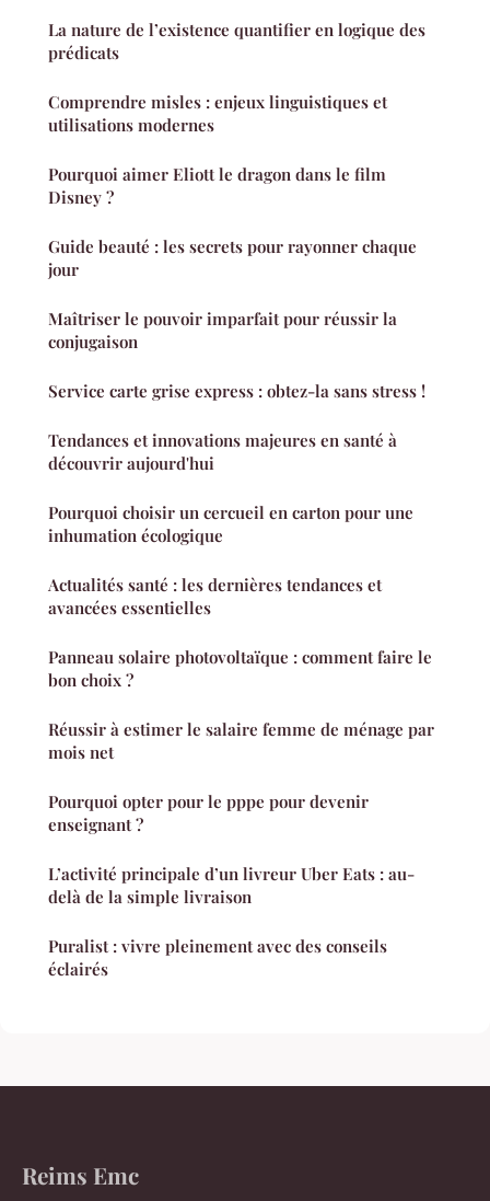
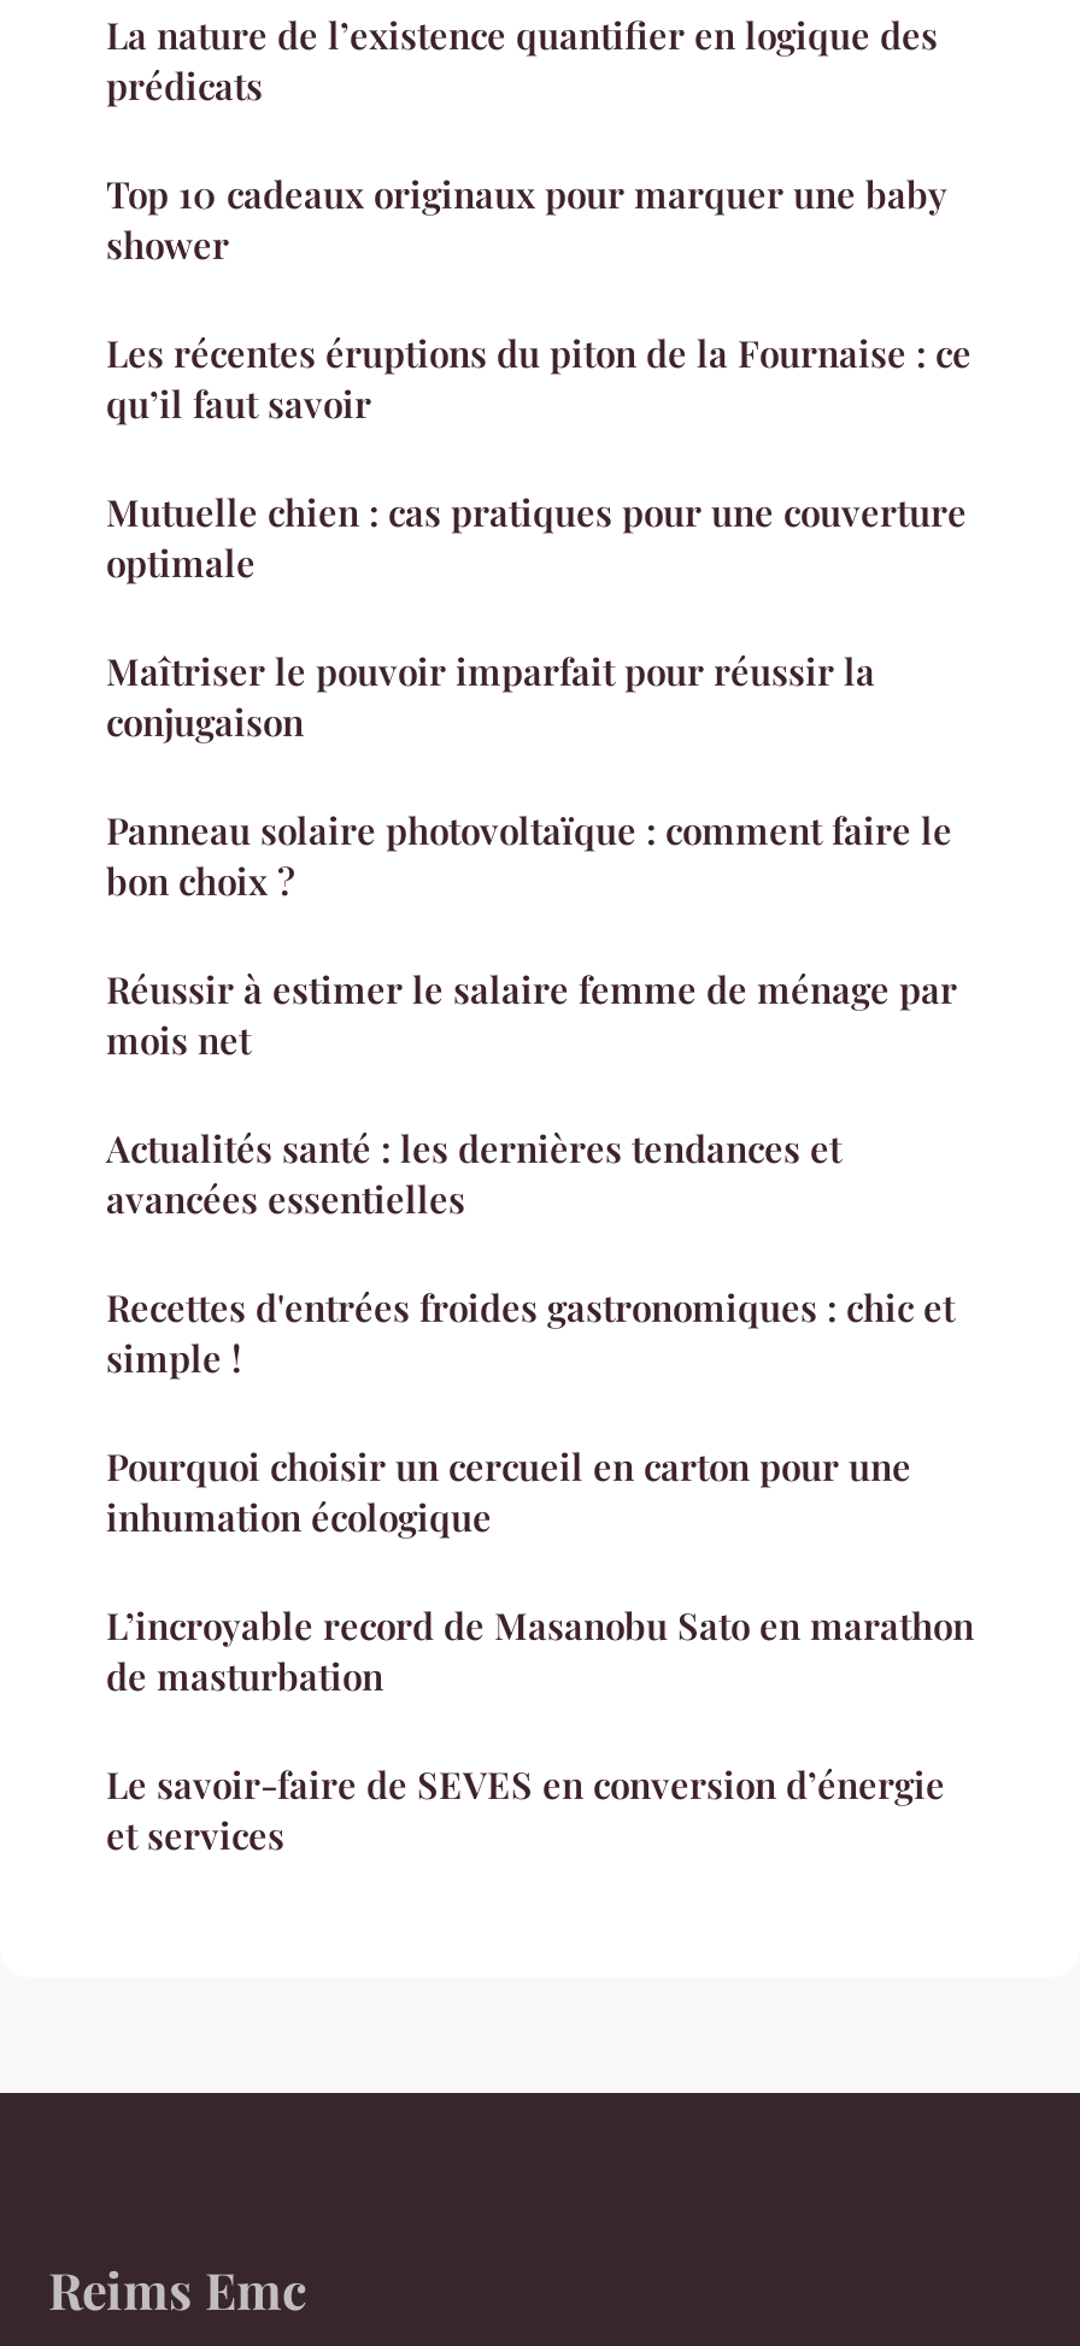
- Comprendre misles : enjeux linguistiques et
- utilisations modernes
+ Top 10 cadeaux originaux pour marquer une baby
+ shower

- Pourquoi aimer Eliott le dragon dans le film
- Disney ?
+ Les récentes éruptions du piton de la Fournaise : ce
+ qu’il faut savoir

- Guide beauté : les secrets pour rayonner chaque
- jour
+ Mutuelle chien : cas pratiques pour une couverture
+ optimale

- Service carte grise express : obtez-la sans stress !
- Tendances et innovations majeures en santé à
- découvrir aujourd'hui

moved down: Pourquoi choisir un cercueil en carton pour une | inhumation écologique | Actualités santé : les dernières tendances et | avancées essentielles

moved up: Panneau solaire photovoltaïque : comment faire le | bon choix ? | Réussir à estimer le salaire femme de ménage par | mois net

- Pourquoi opter pour le pppe pour devenir
- enseignant ?
- L’activité principale d’un livreur Uber Eats : au-
- delà de la simple livraison
- Puralist : vivre pleinement avec des conseils
- éclairés
+ Recettes d'entrées froides gastronomiques : chic et
+ simple !
+ L’incroyable record de Masanobu Sato en marathon
+ de masturbation
+ Le savoir-faire de SEVES en conversion d’énergie
+ et services
